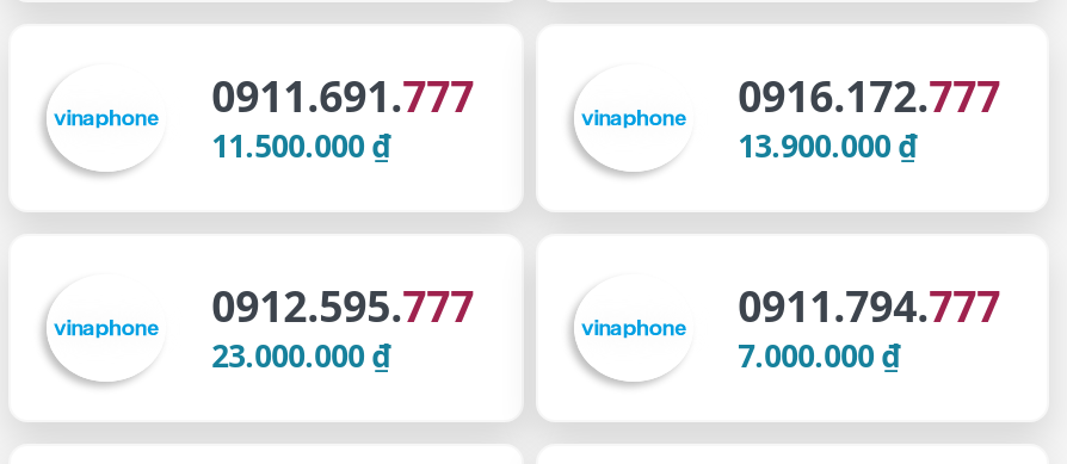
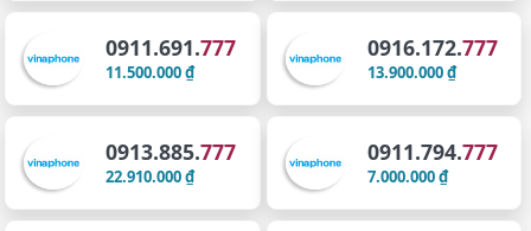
- 0912.595.777
+ 0913.885.777

- 23.000.000 ₫
+ 22.910.000 ₫
